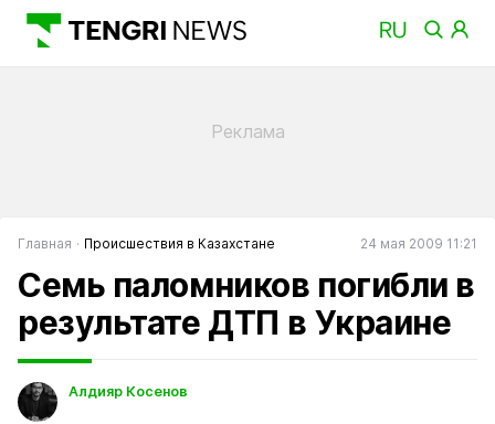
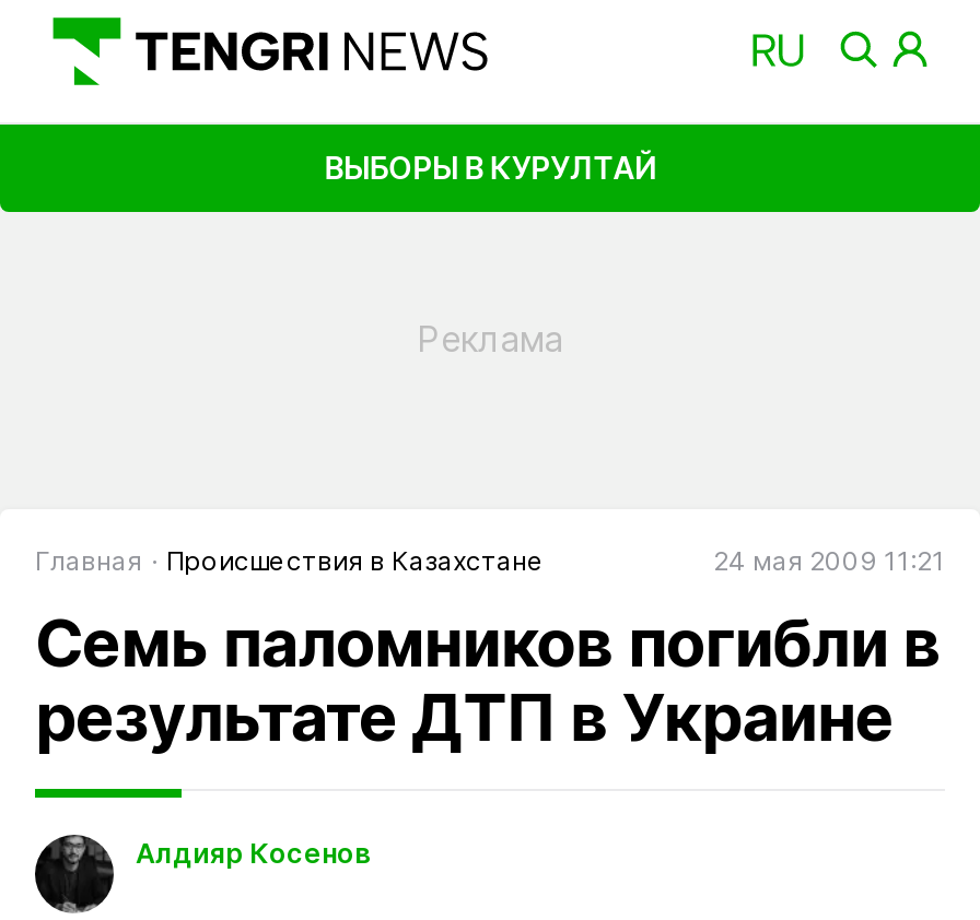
+ ВЫБОРЫ В КУРУЛТАЙ
